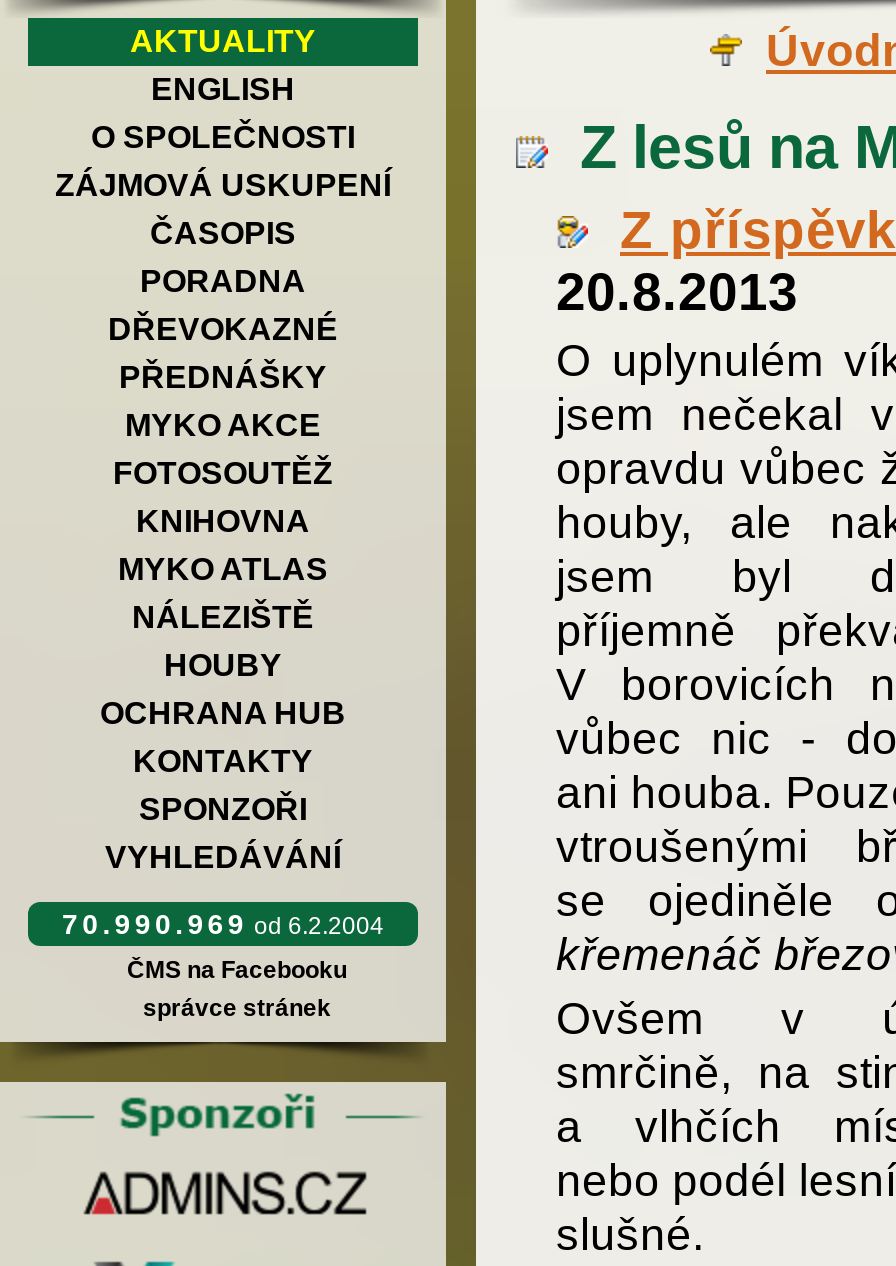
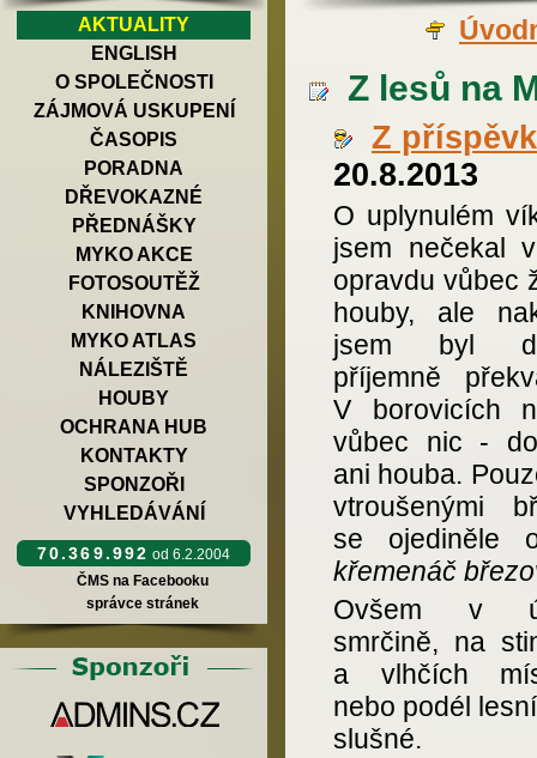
- 70.990.969 od 6.2.2004
+ 70.369.992 od 6.2.2004
